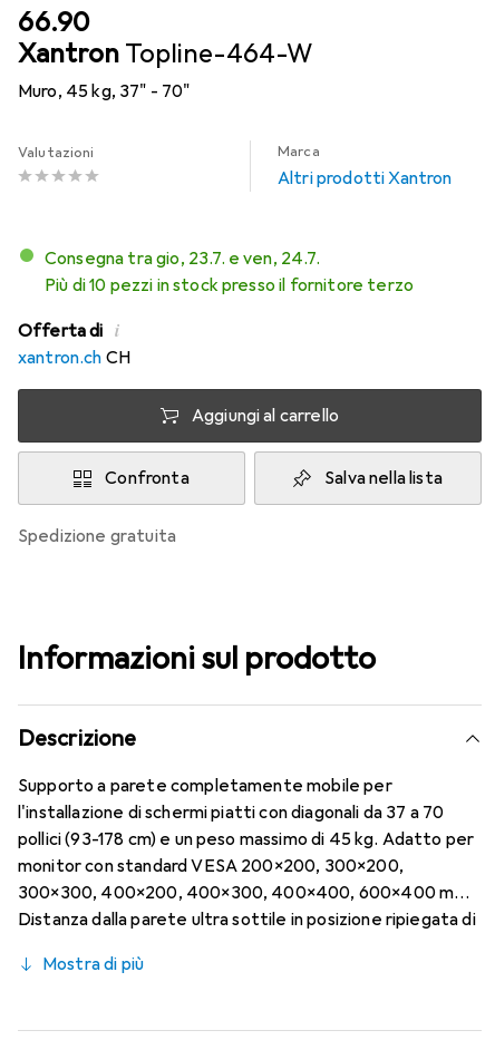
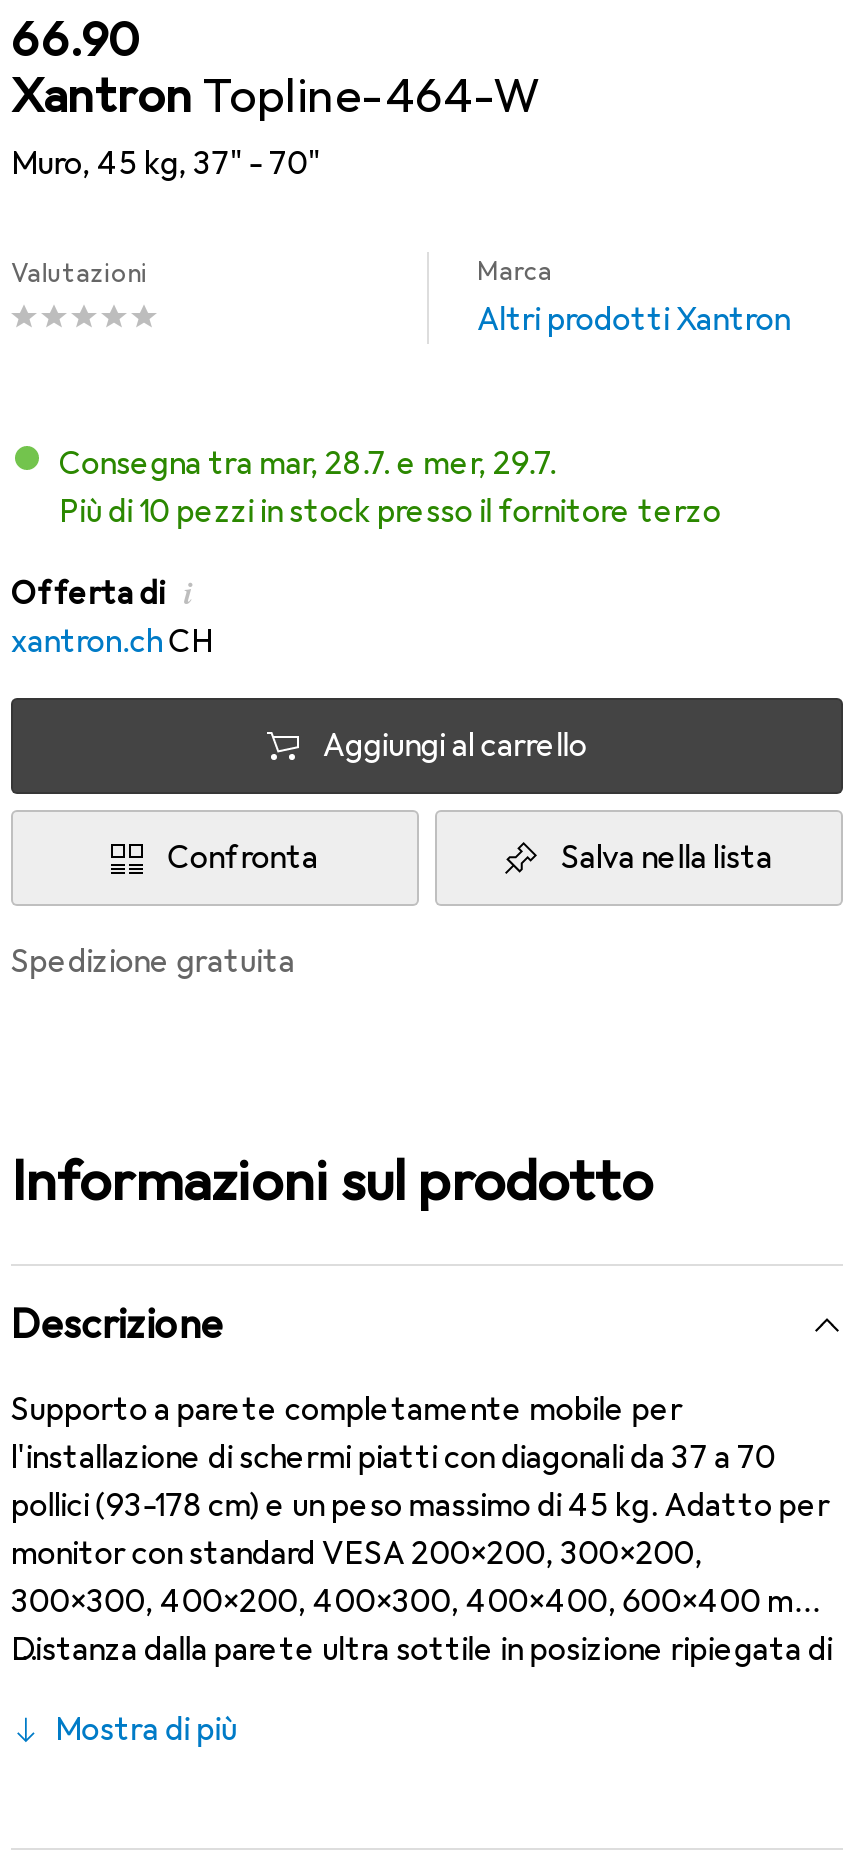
- Consegna tra gio, 23.7. e ven, 24.7.
+ Consegna tra mar, 28.7. e mer, 29.7.
